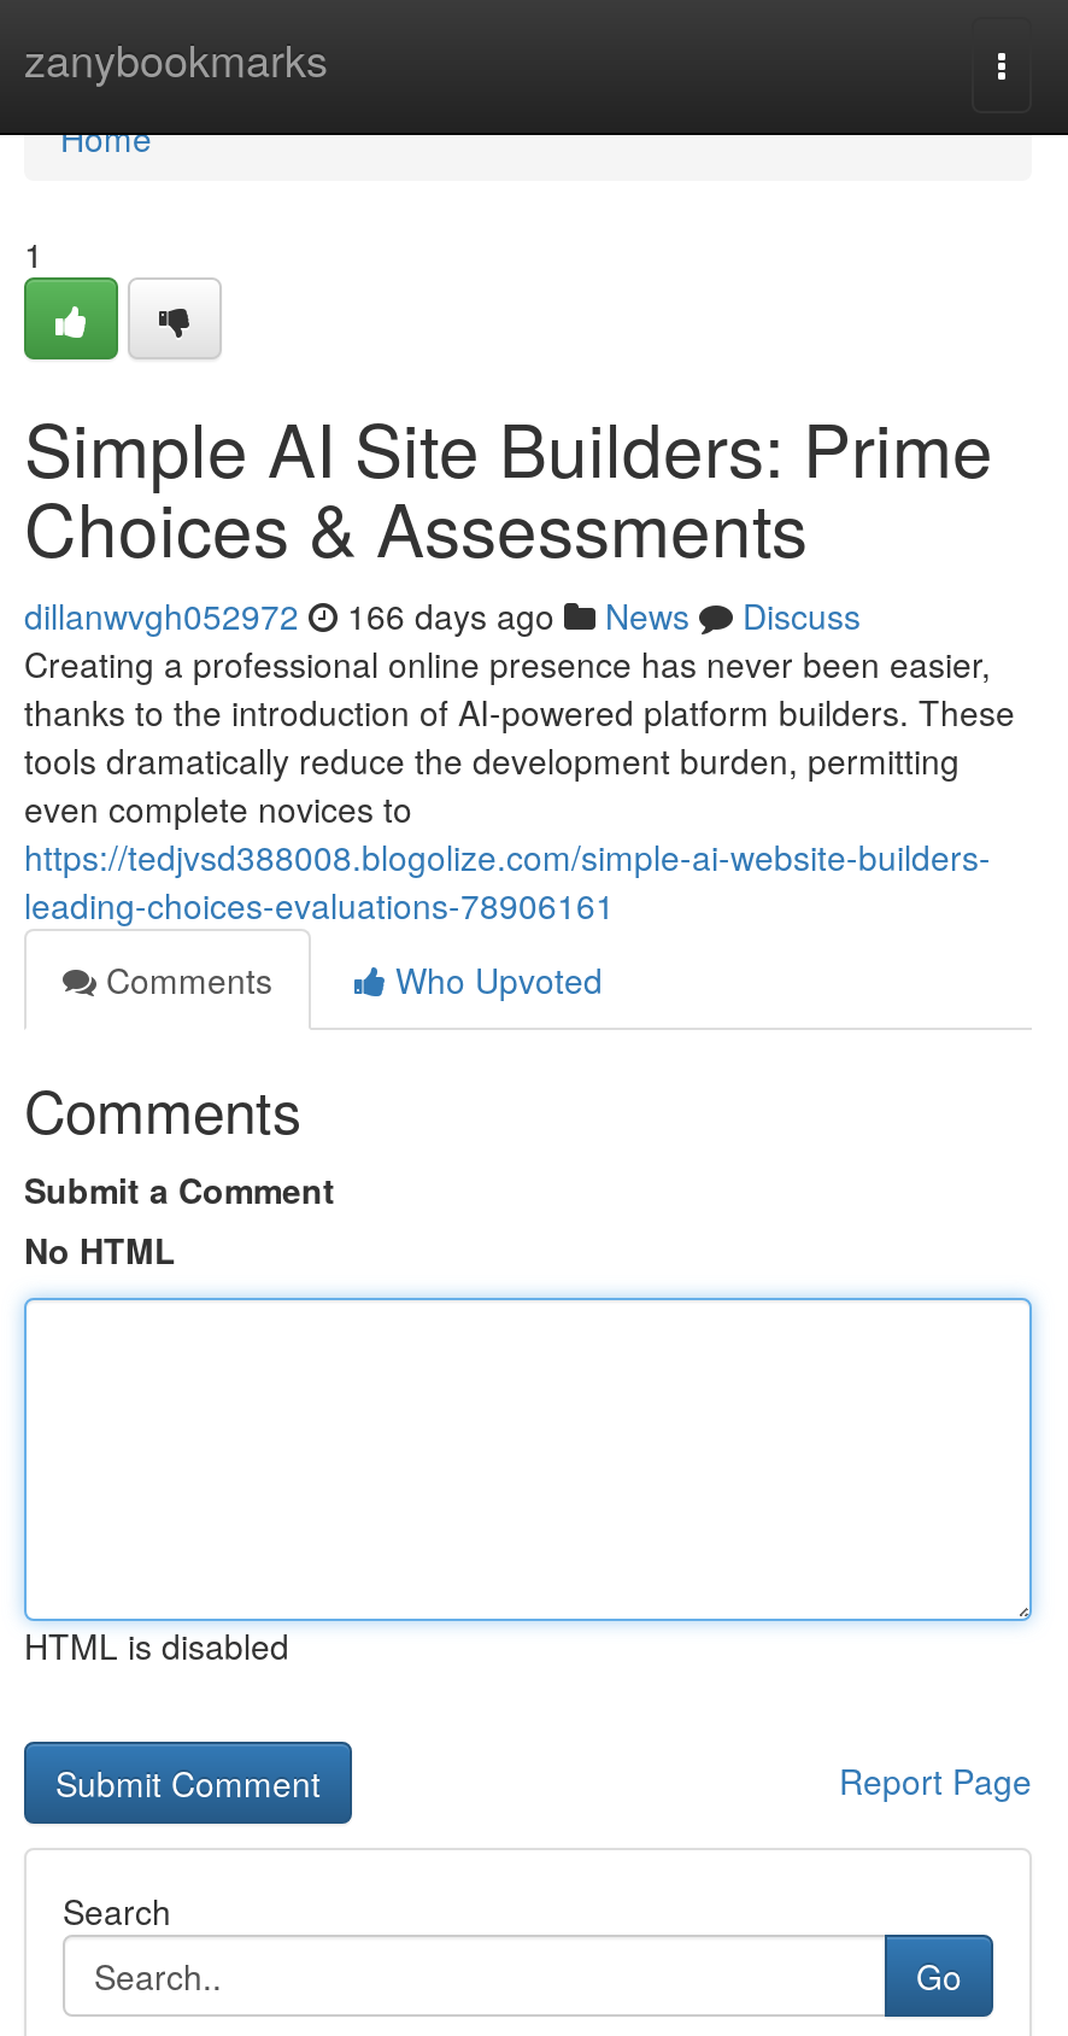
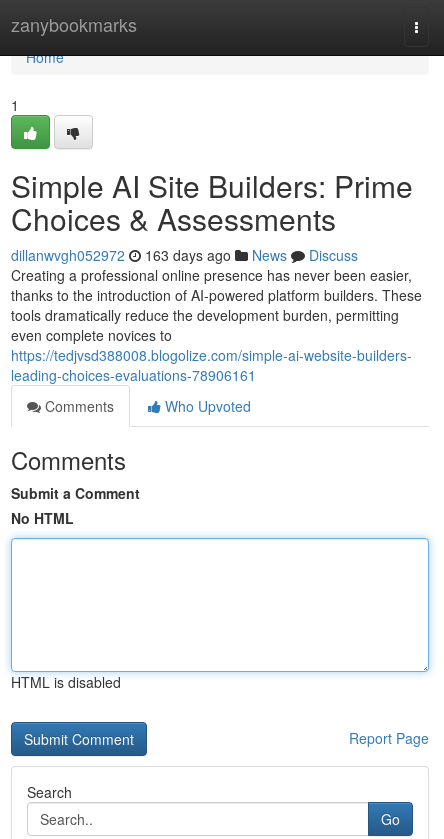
- dillanwvgh052972 166 days ago News Discuss
+ dillanwvgh052972 163 days ago News Discuss
